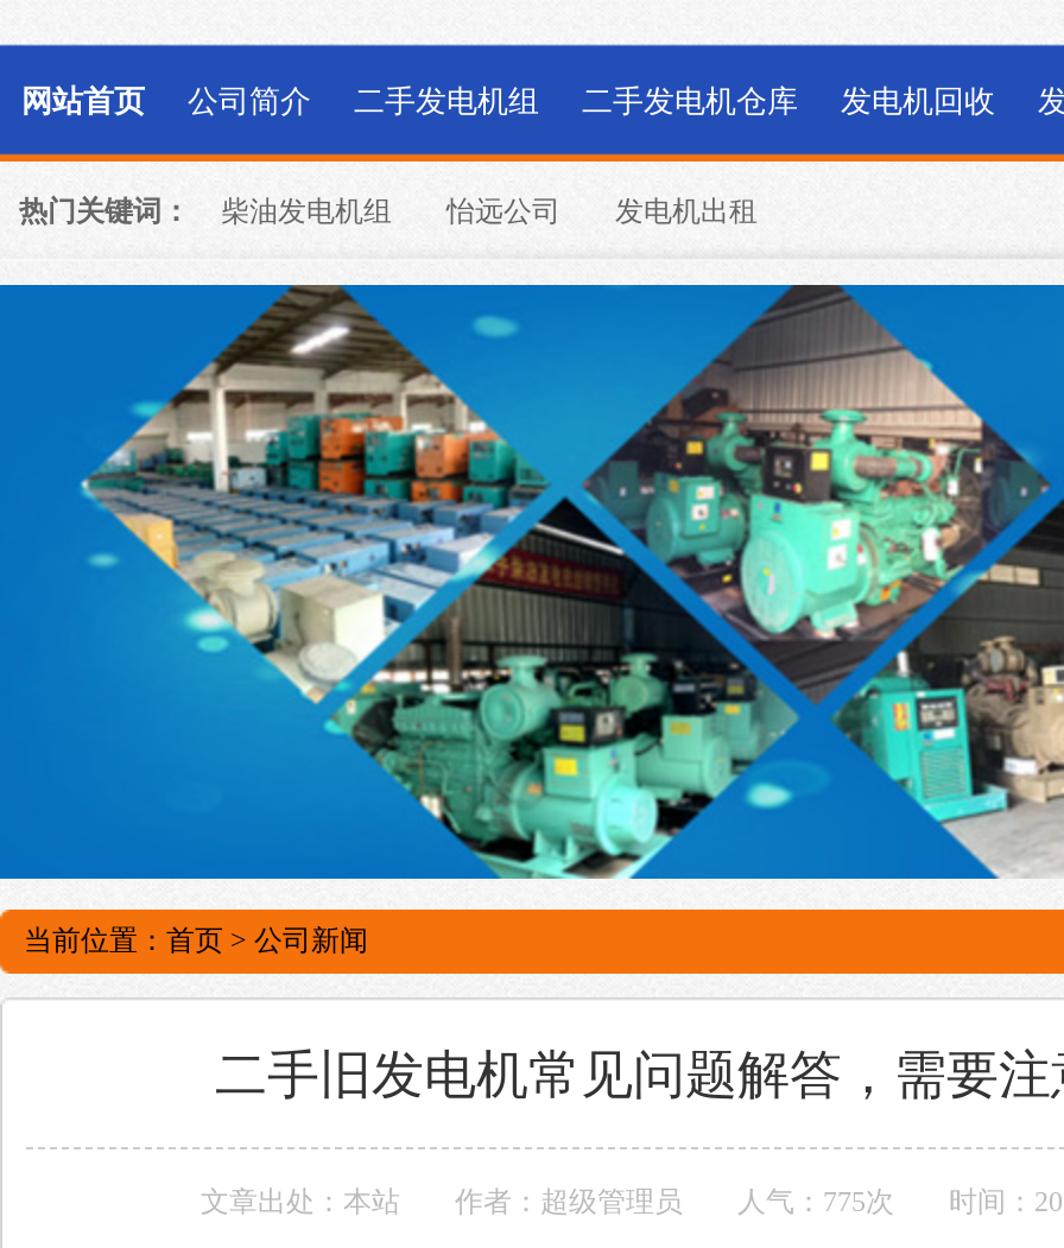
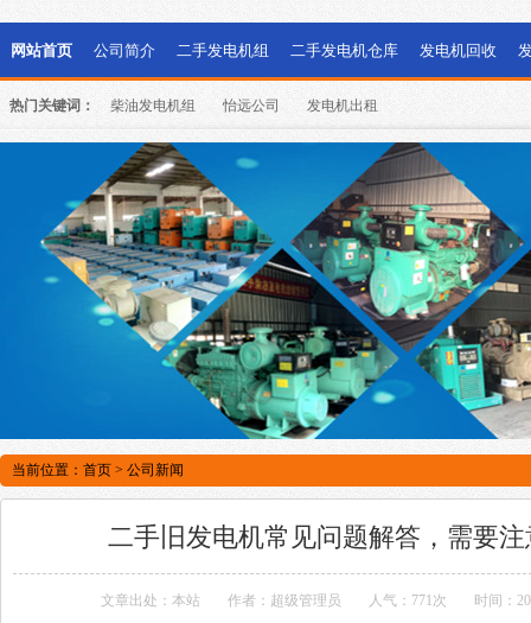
- 人气：775次
+ 人气：771次
